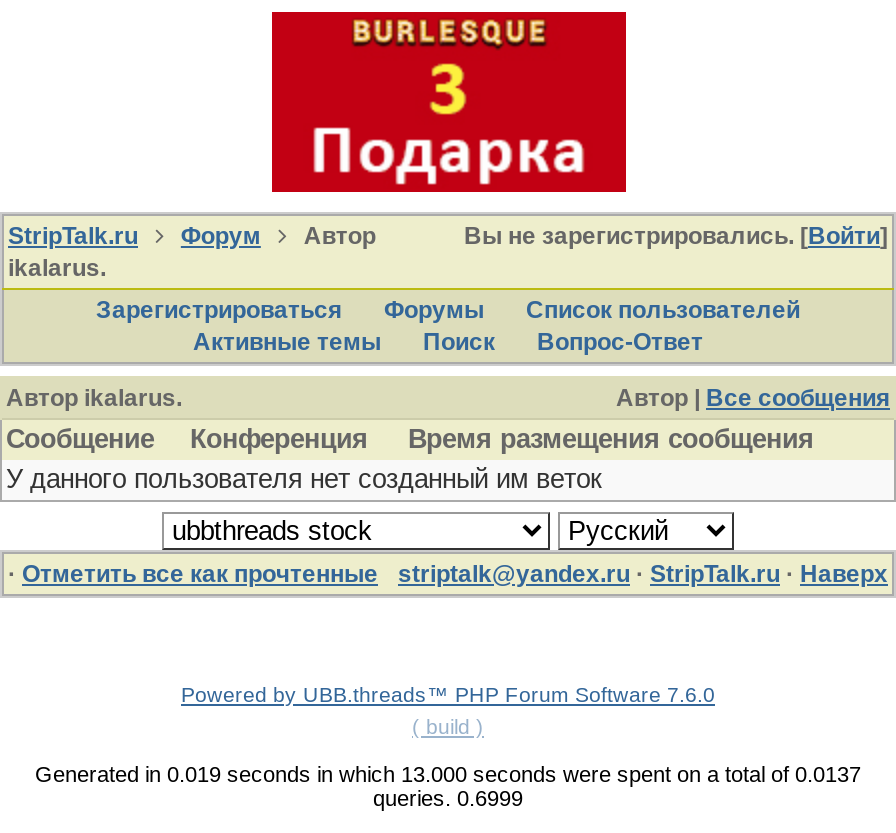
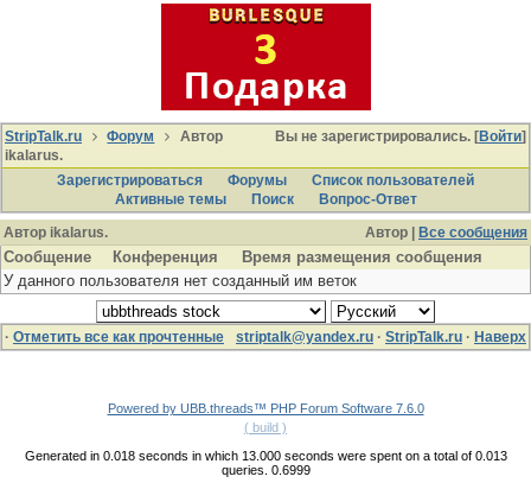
- Generated in 0.019 seconds in which 13.000 seconds were spent on a total of 0.0137
+ Generated in 0.018 seconds in which 13.000 seconds were spent on a total of 0.013
